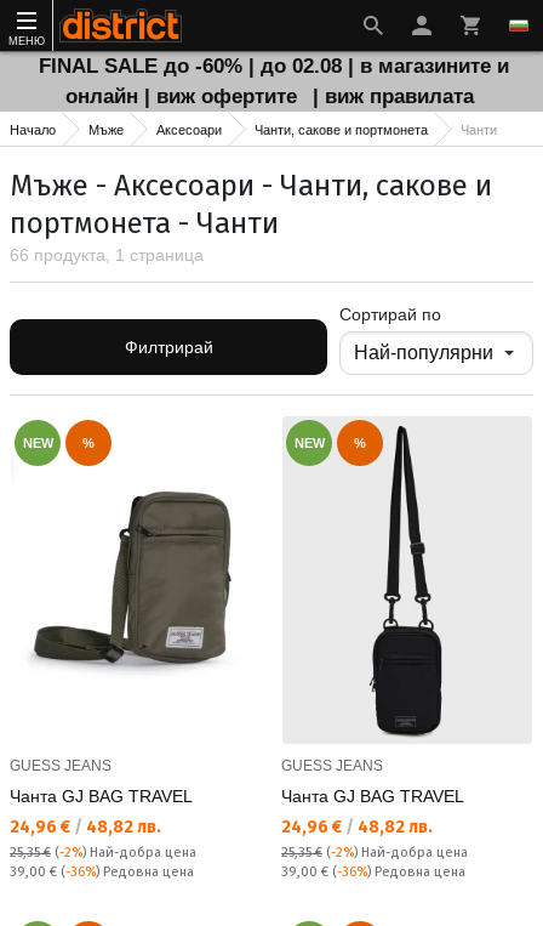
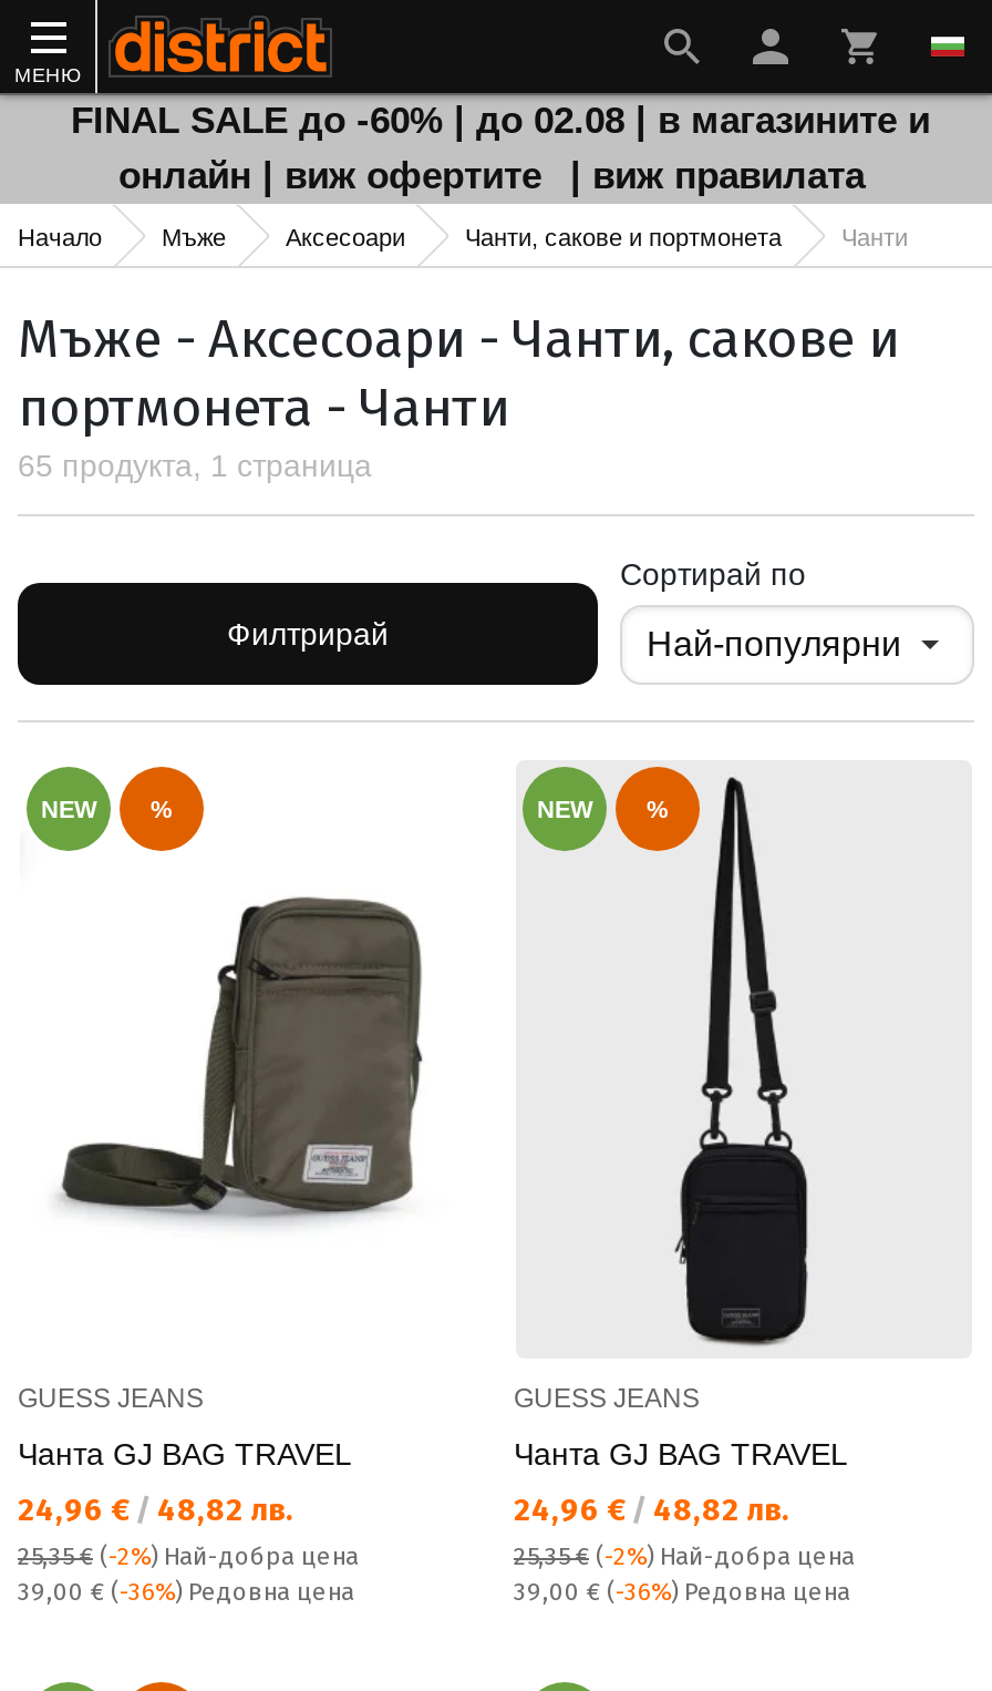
- 66 продукта, 1 страница
+ 65 продукта, 1 страница
